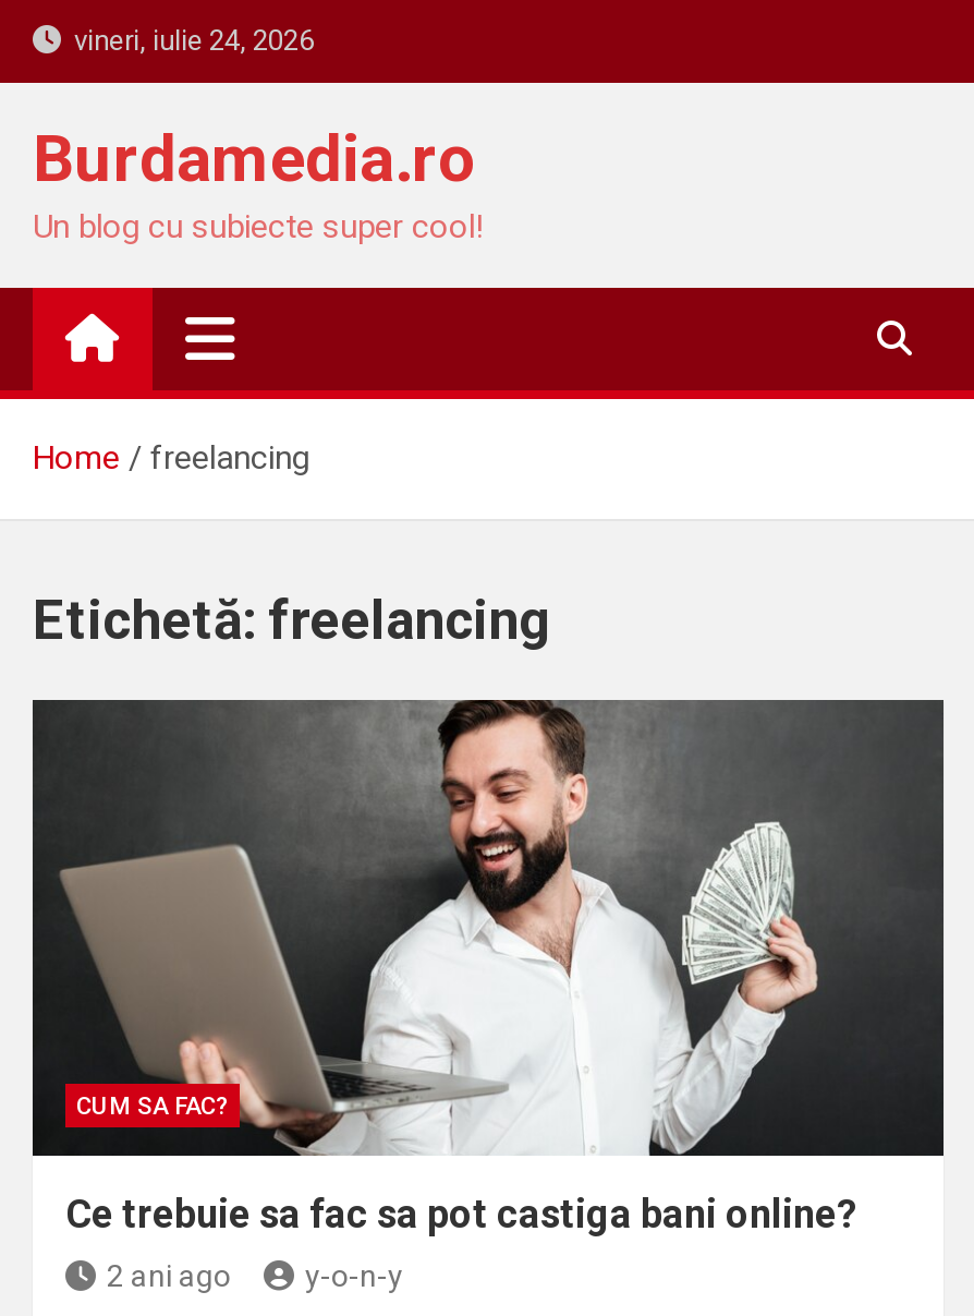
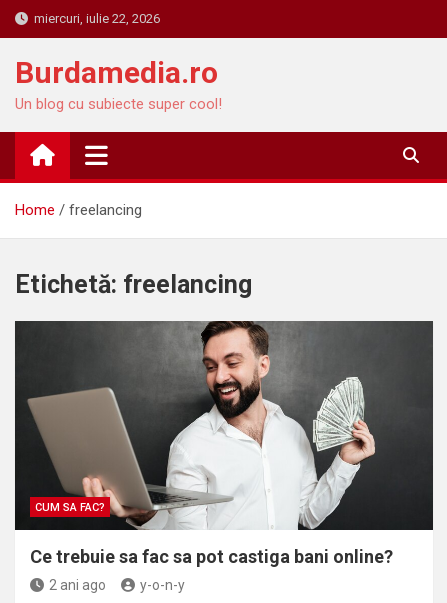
- vineri, iulie 24, 2026
+ miercuri, iulie 22, 2026
